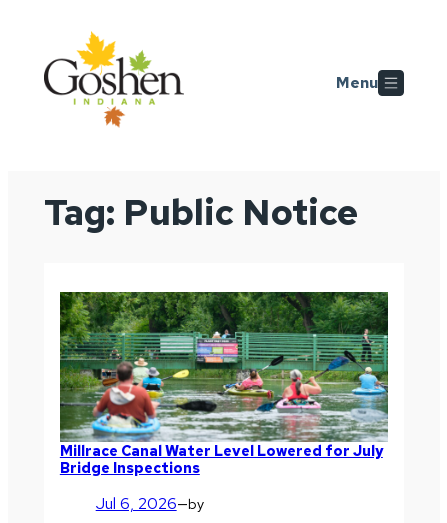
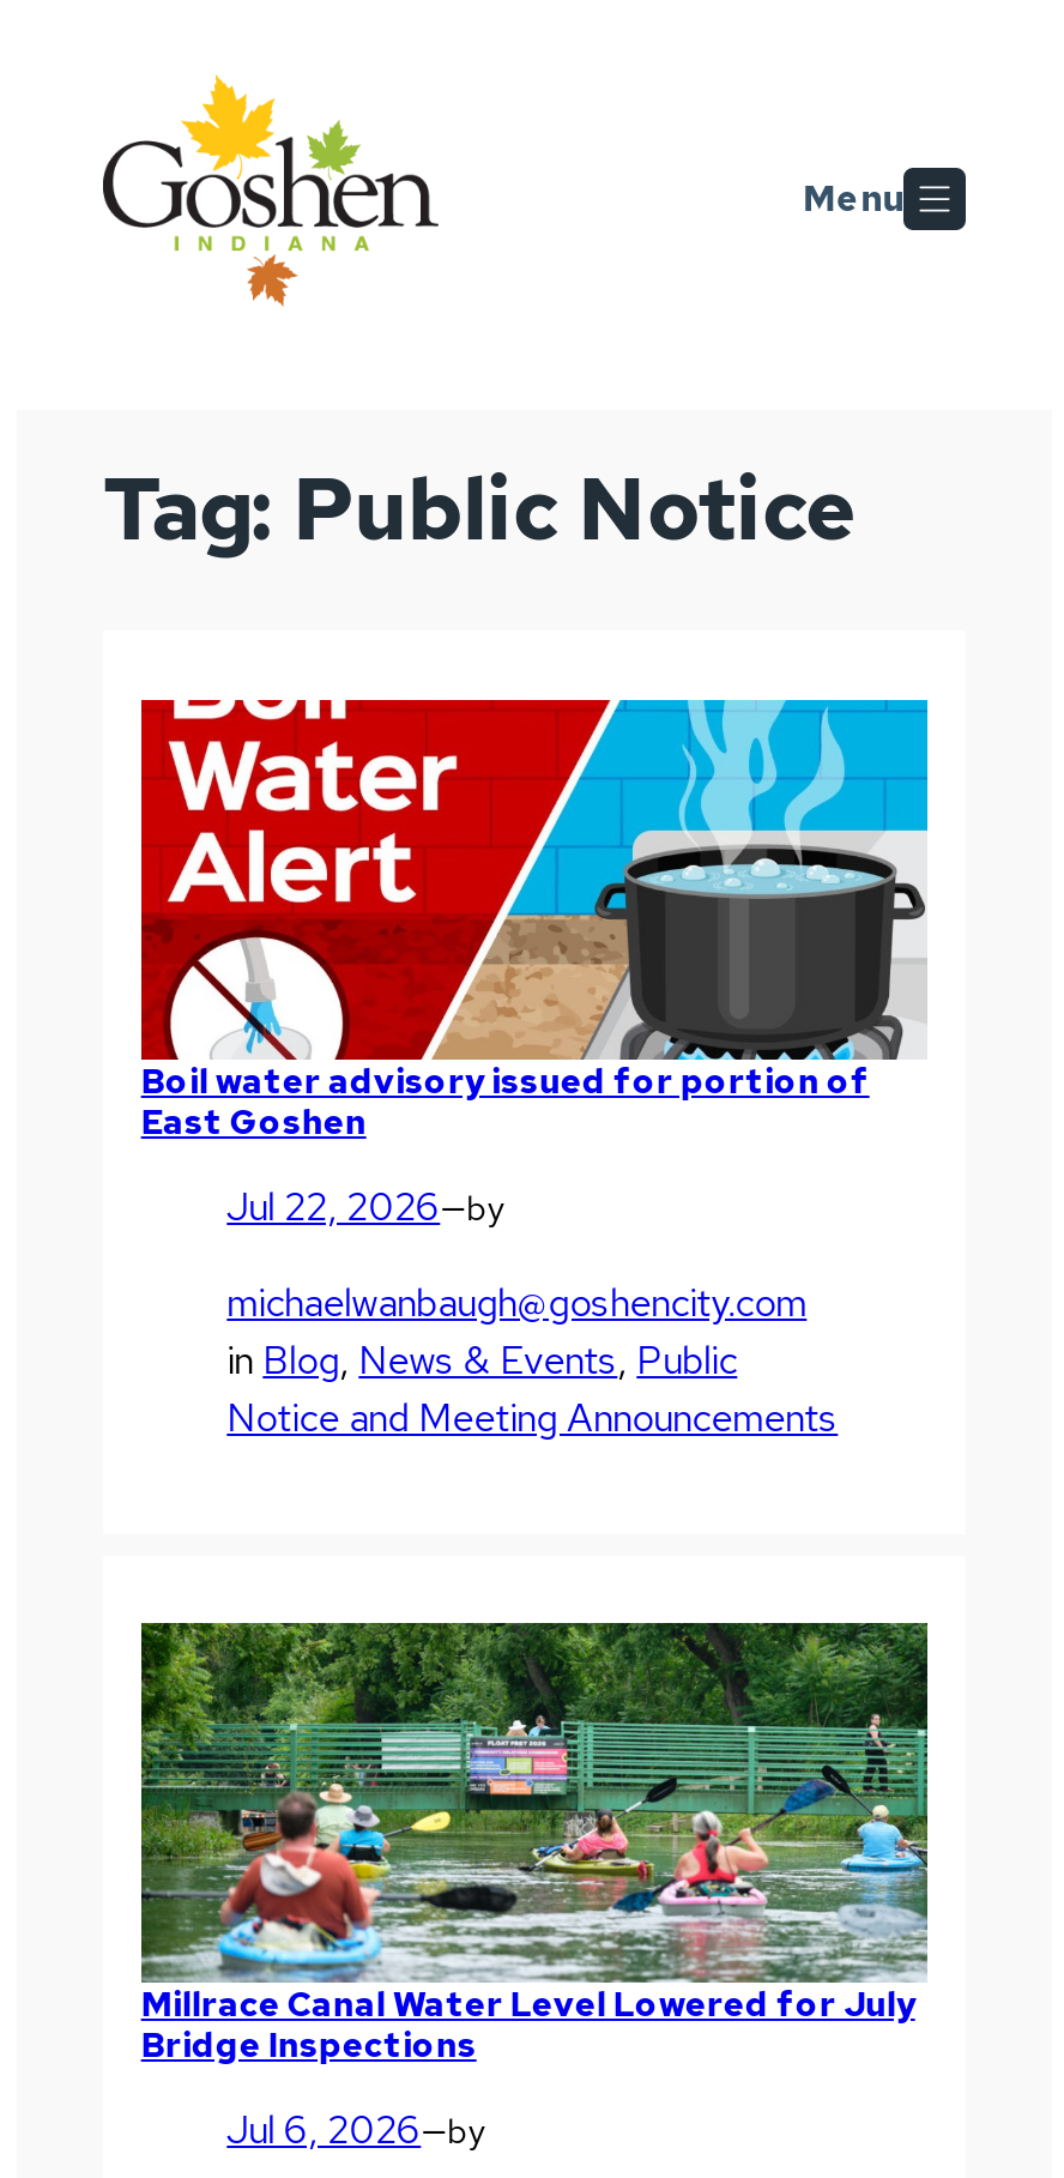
+ [image]
+ Boil water advisory issued for portion of
+ East Goshen
+ Jul 22, 2026—by
+ michaelwanbaugh@goshencity.com
+ in Blog, News & Events, Public
+ Notice and Meeting Announcements
